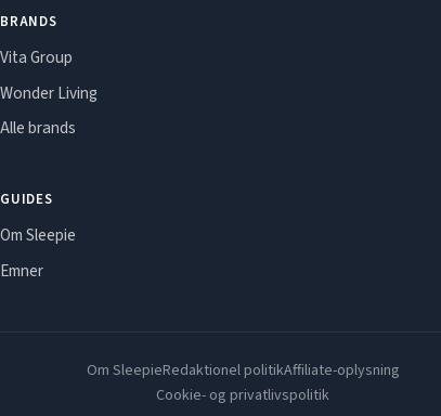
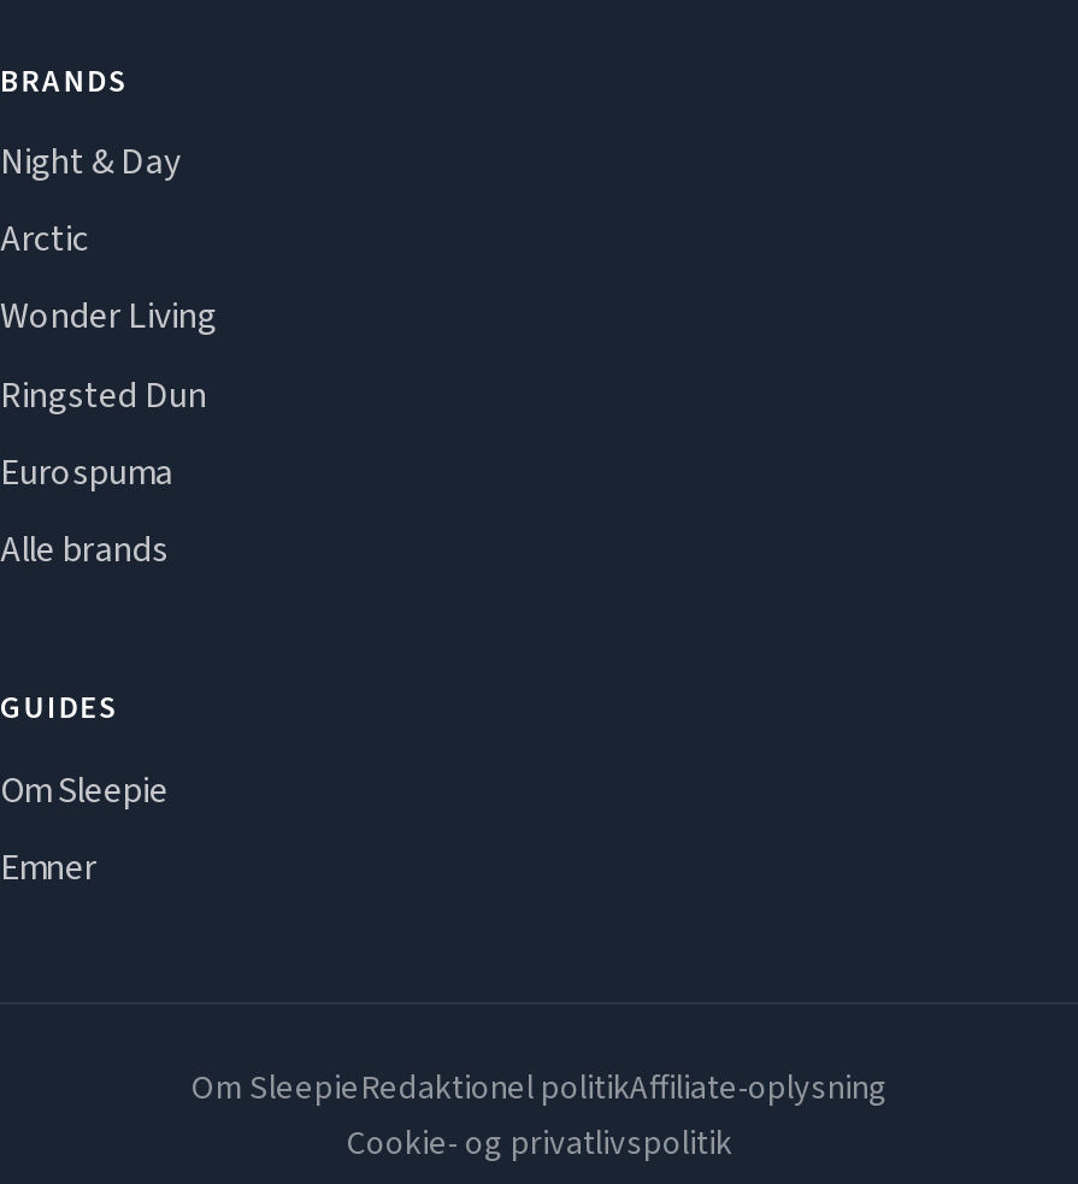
- Vita Group
+ Night & Day
+ Arctic

+ Ringsted Dun
+ Eurospuma
